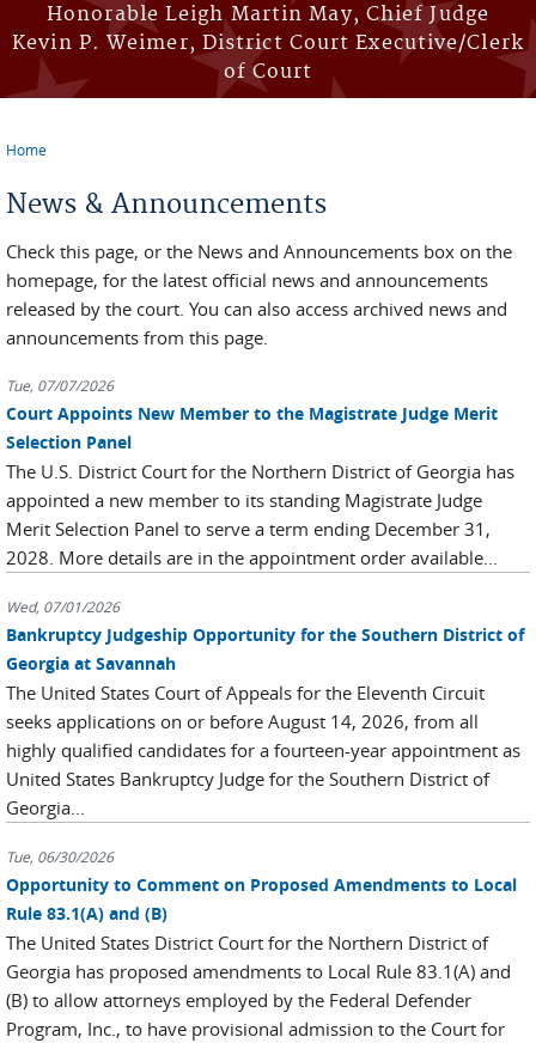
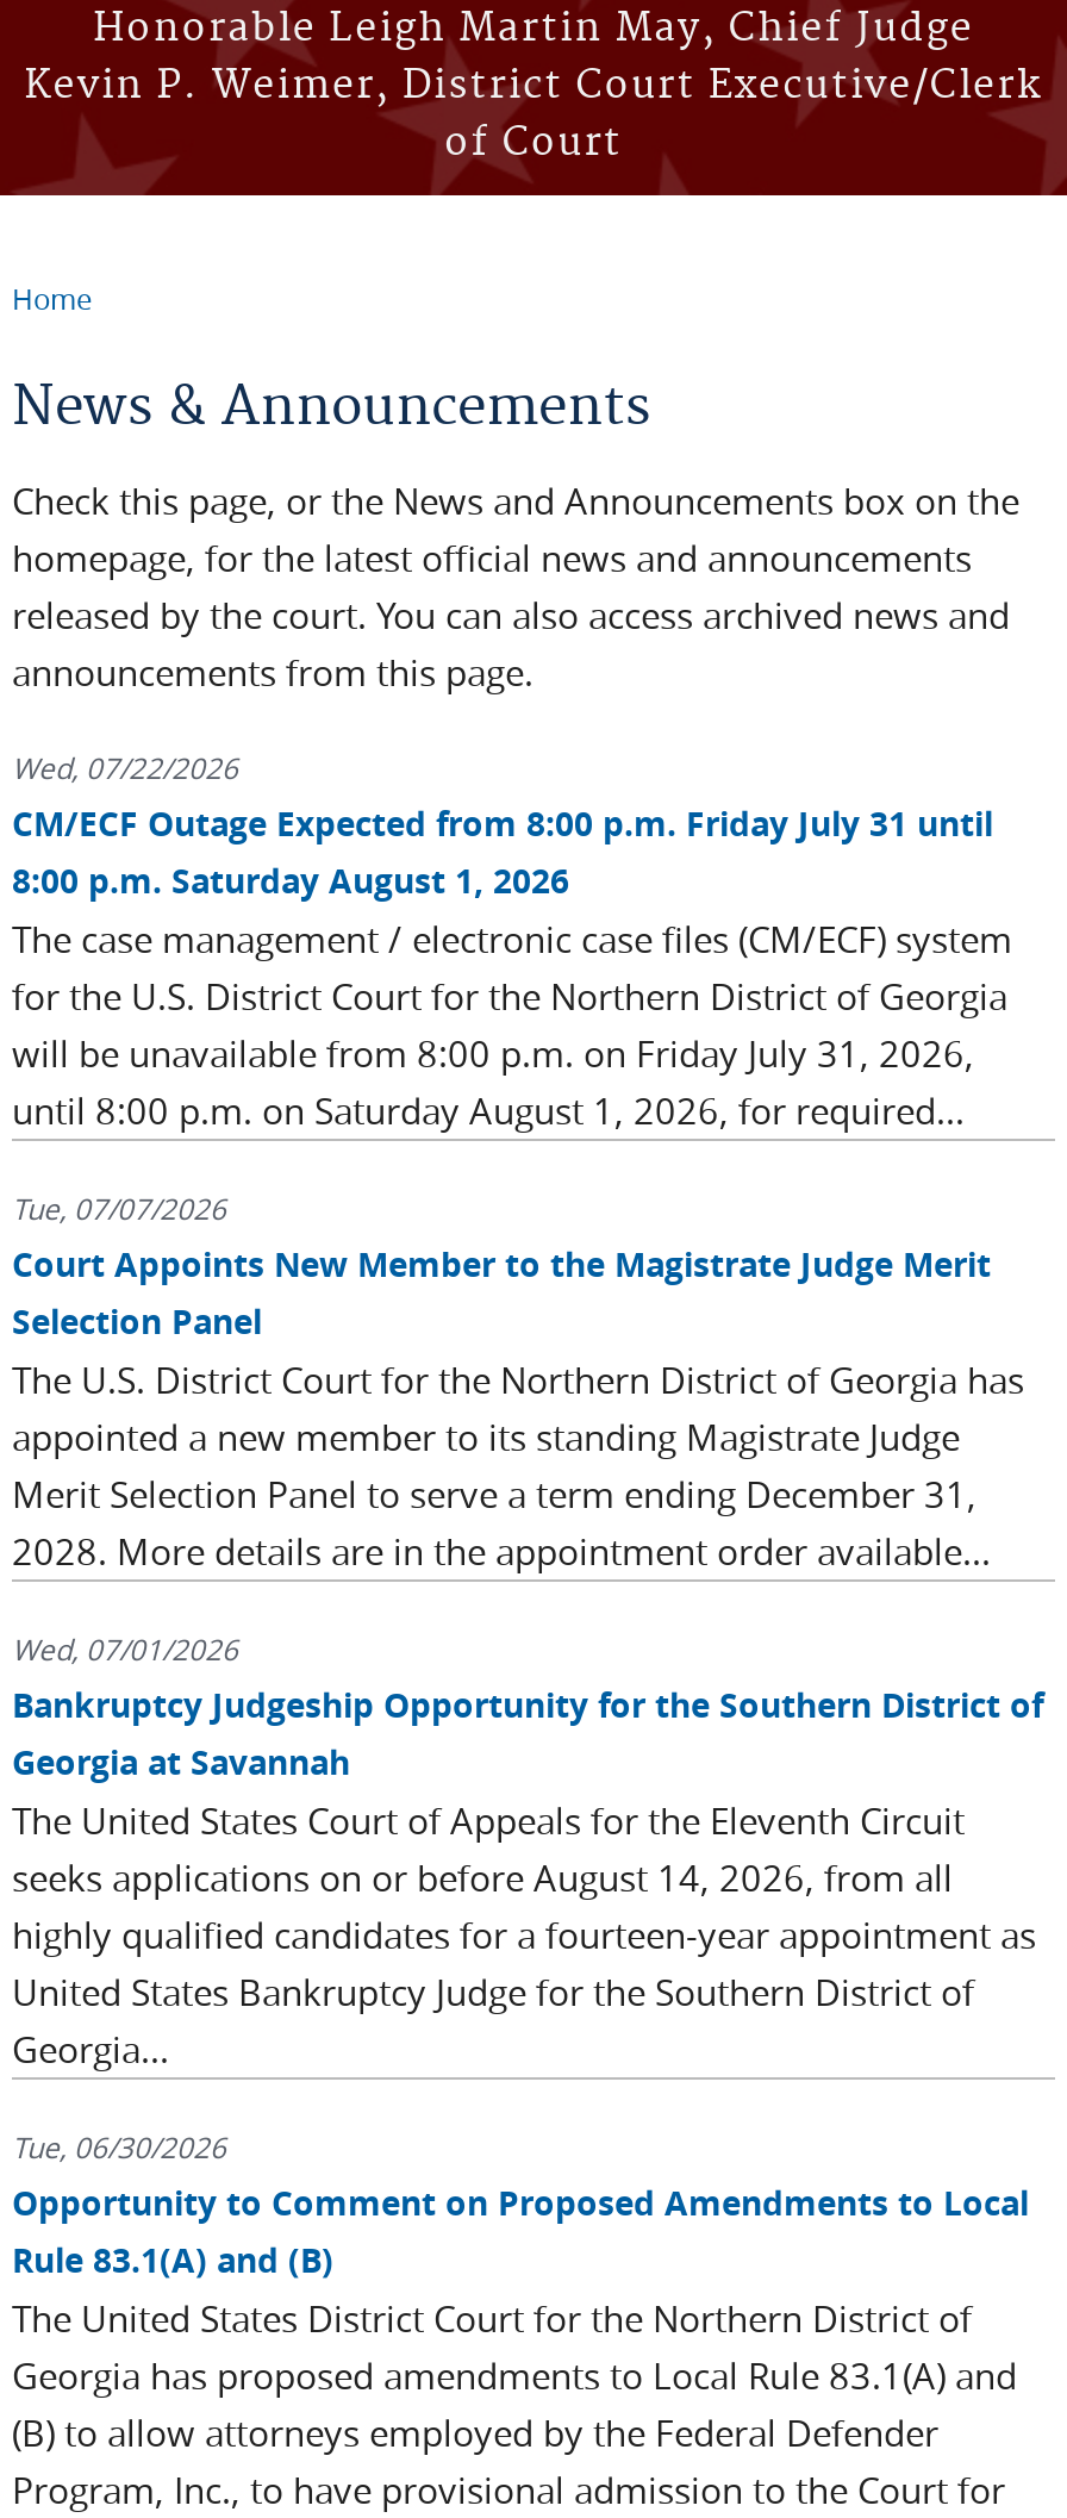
+ Wed, 07/22/2026
+ CM/ECF Outage Expected from 8:00 p.m. Friday July 31 until
+ 8:00 p.m. Saturday August 1, 2026
+ The case management / electronic case files (CM/ECF) system
+ for the U.S. District Court for the Northern District of Georgia
+ will be unavailable from 8:00 p.m. on Friday July 31, 2026,
+ until 8:00 p.m. on Saturday August 1, 2026, for required...
